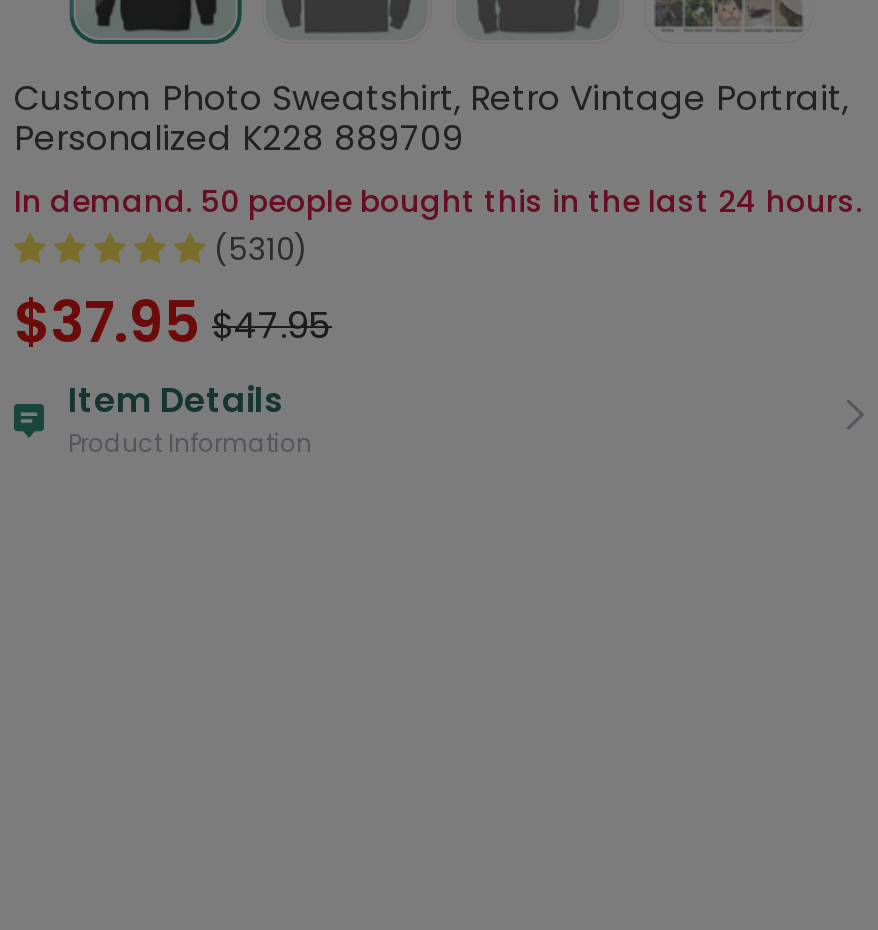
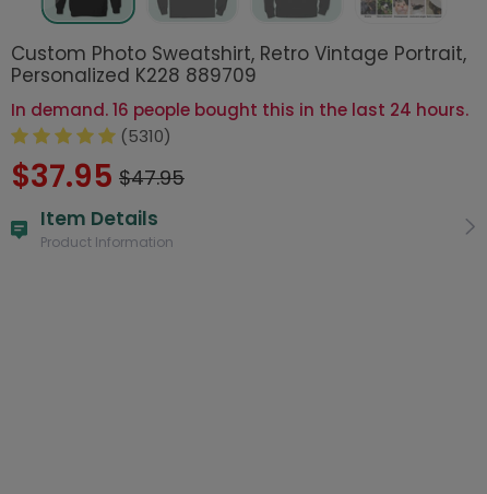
- In demand. 50 people bought this in the last 24 hours.
+ In demand. 16 people bought this in the last 24 hours.
